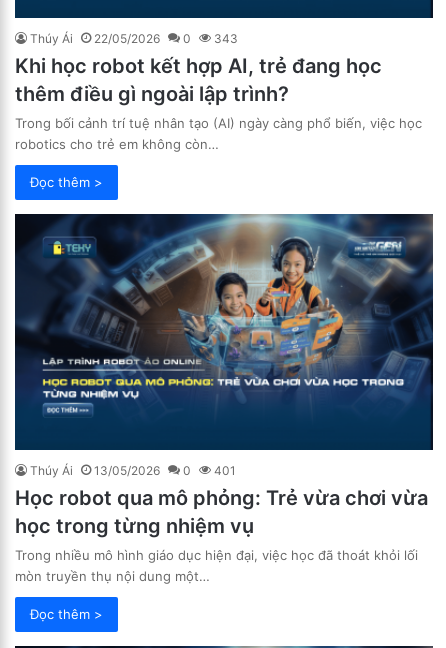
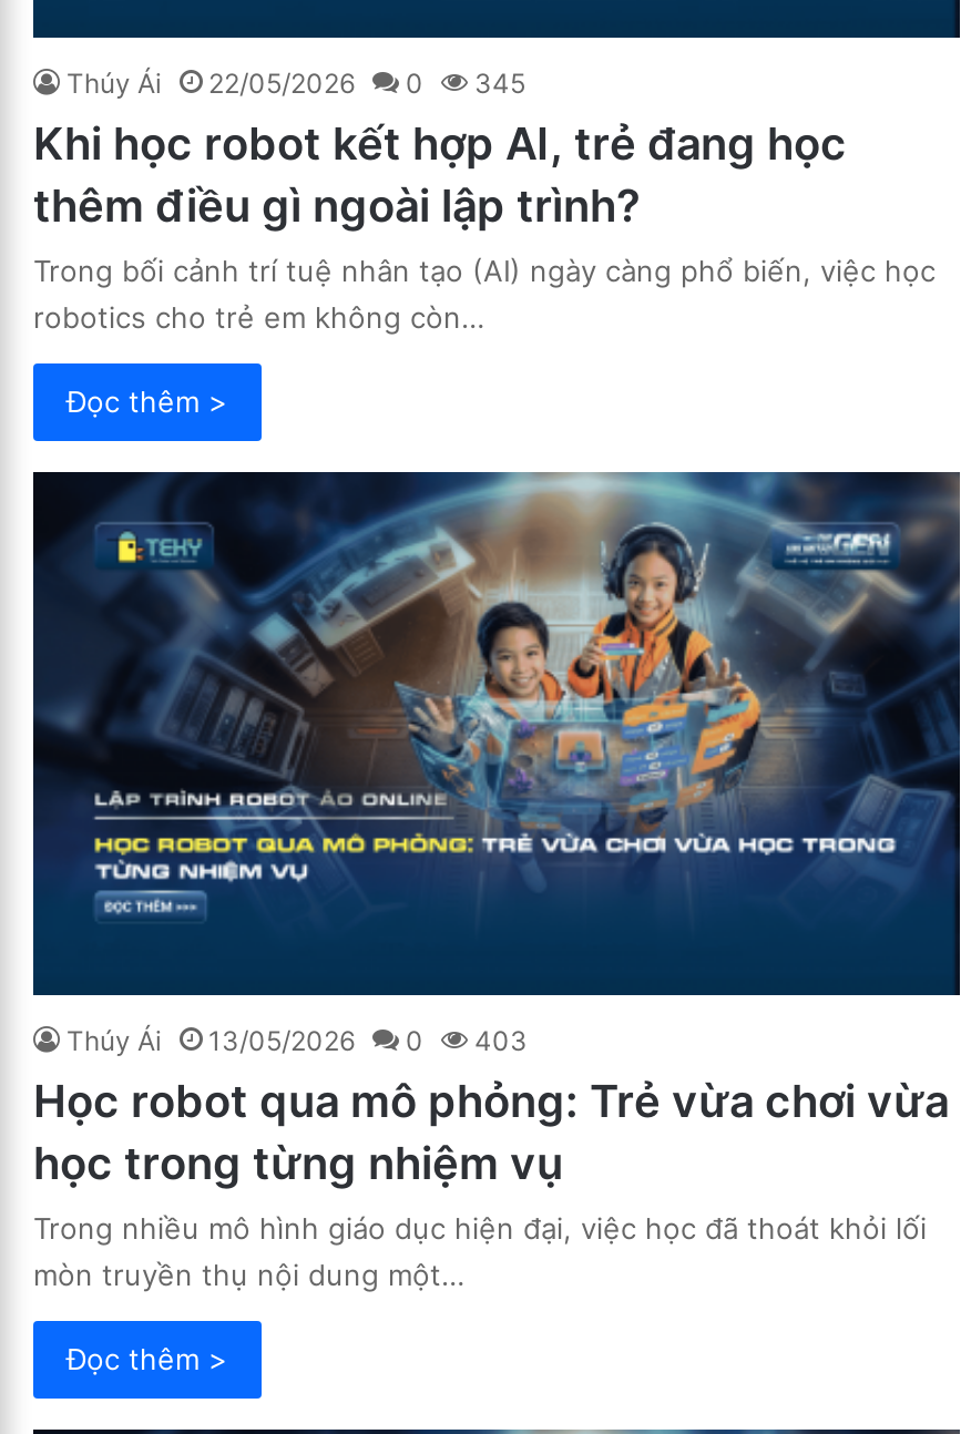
- Thúy Ái 22/05/2026 0 343
+ Thúy Ái 22/05/2026 0 345

- Thúy Ái 13/05/2026 0 401
+ Thúy Ái 13/05/2026 0 403
